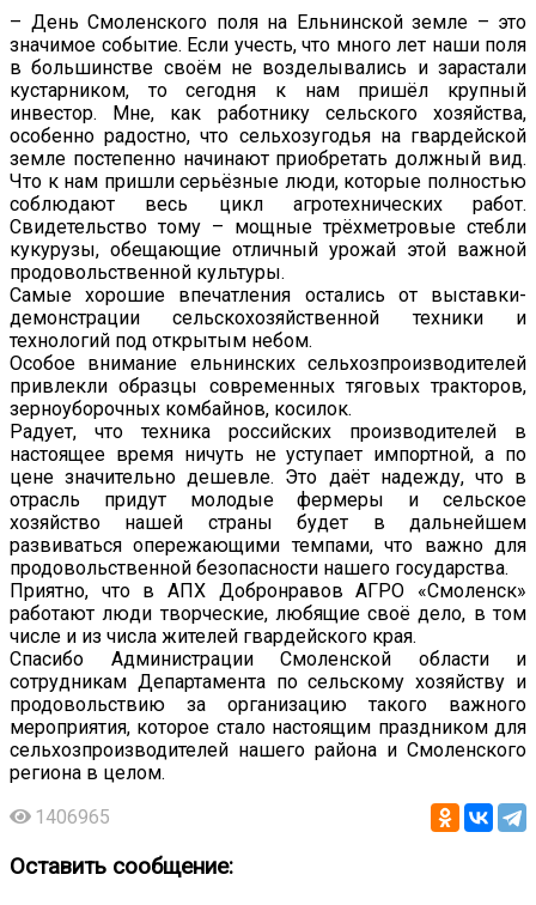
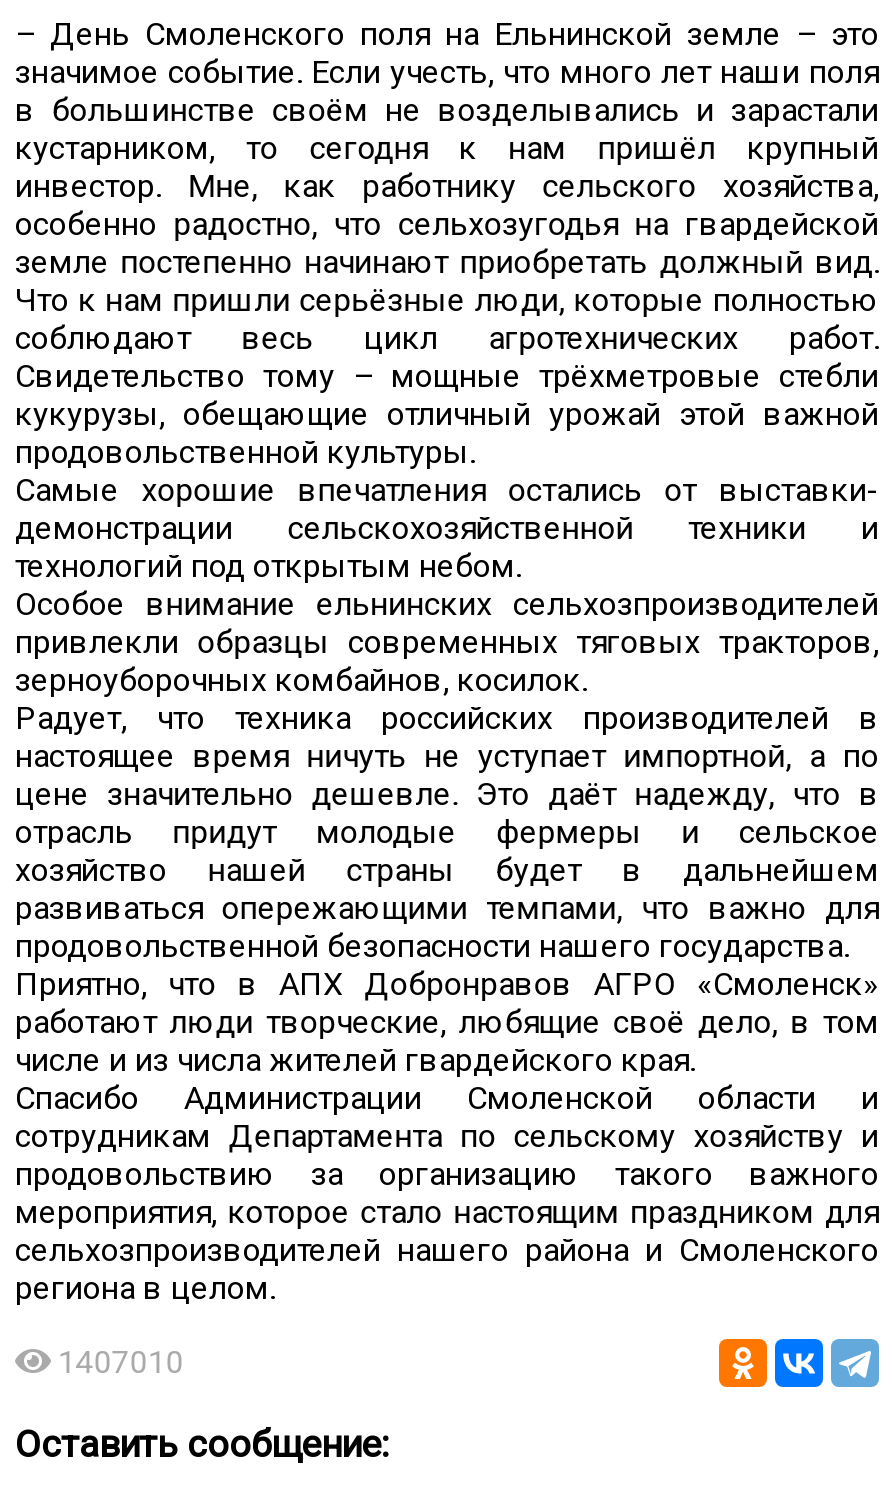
- 1406965
+ 1407010
